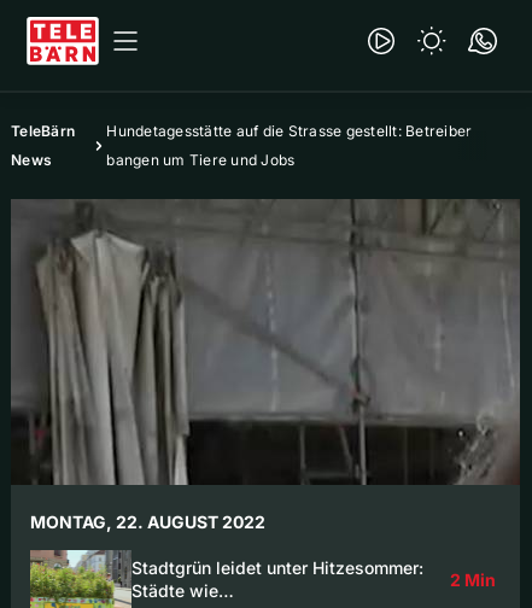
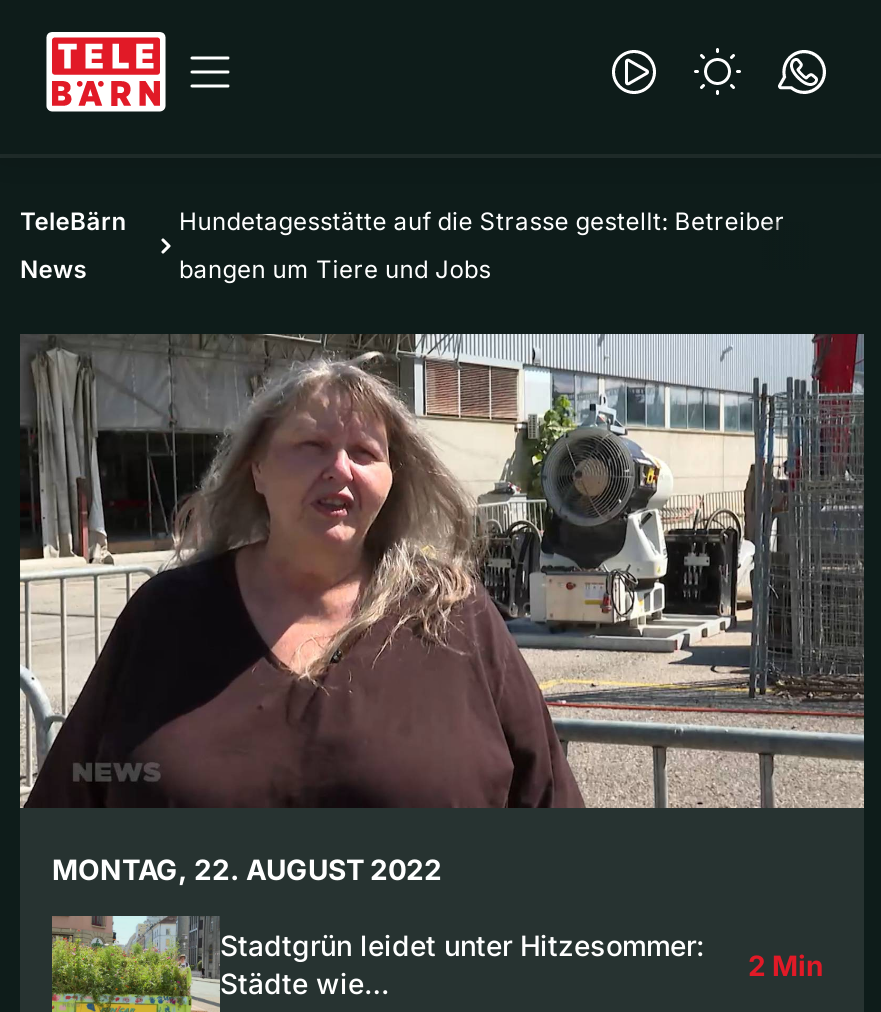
- [image]
+ [image]
